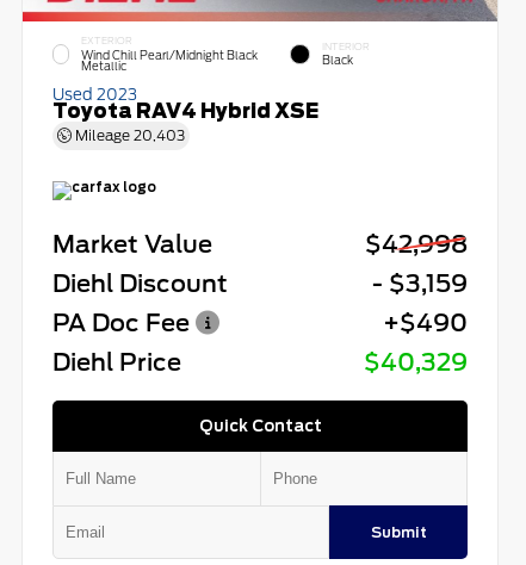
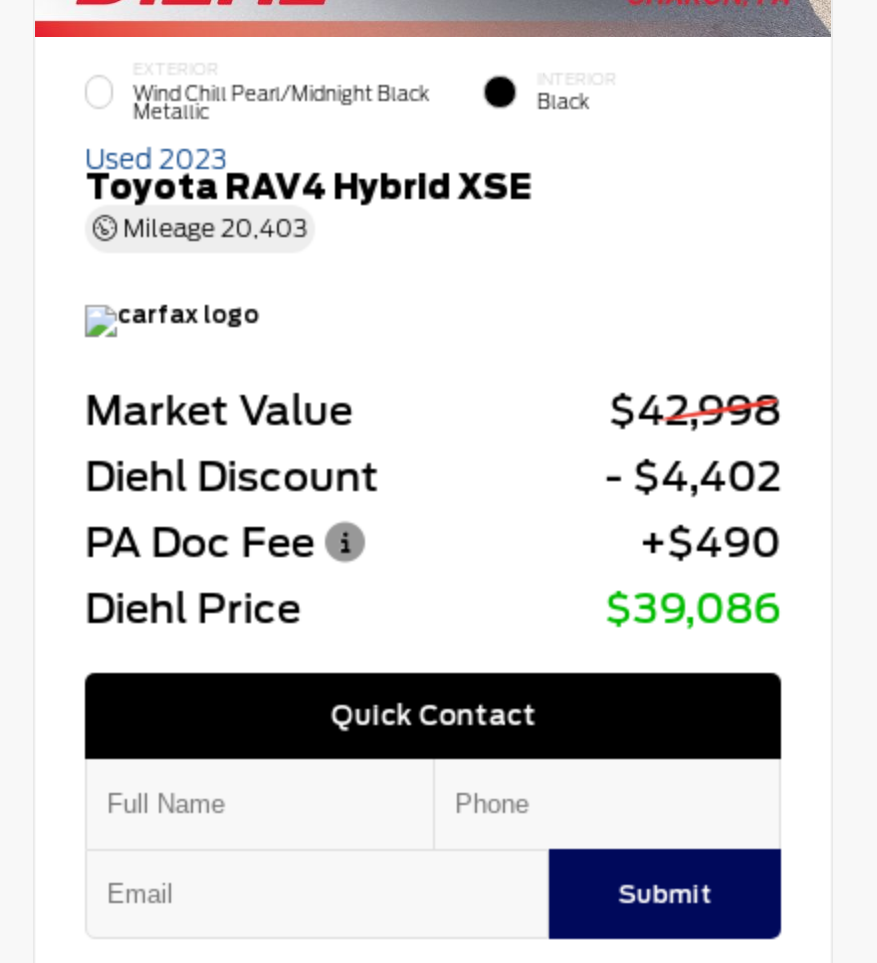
- - $3,159
+ - $4,402

- $40,329
+ $39,086
